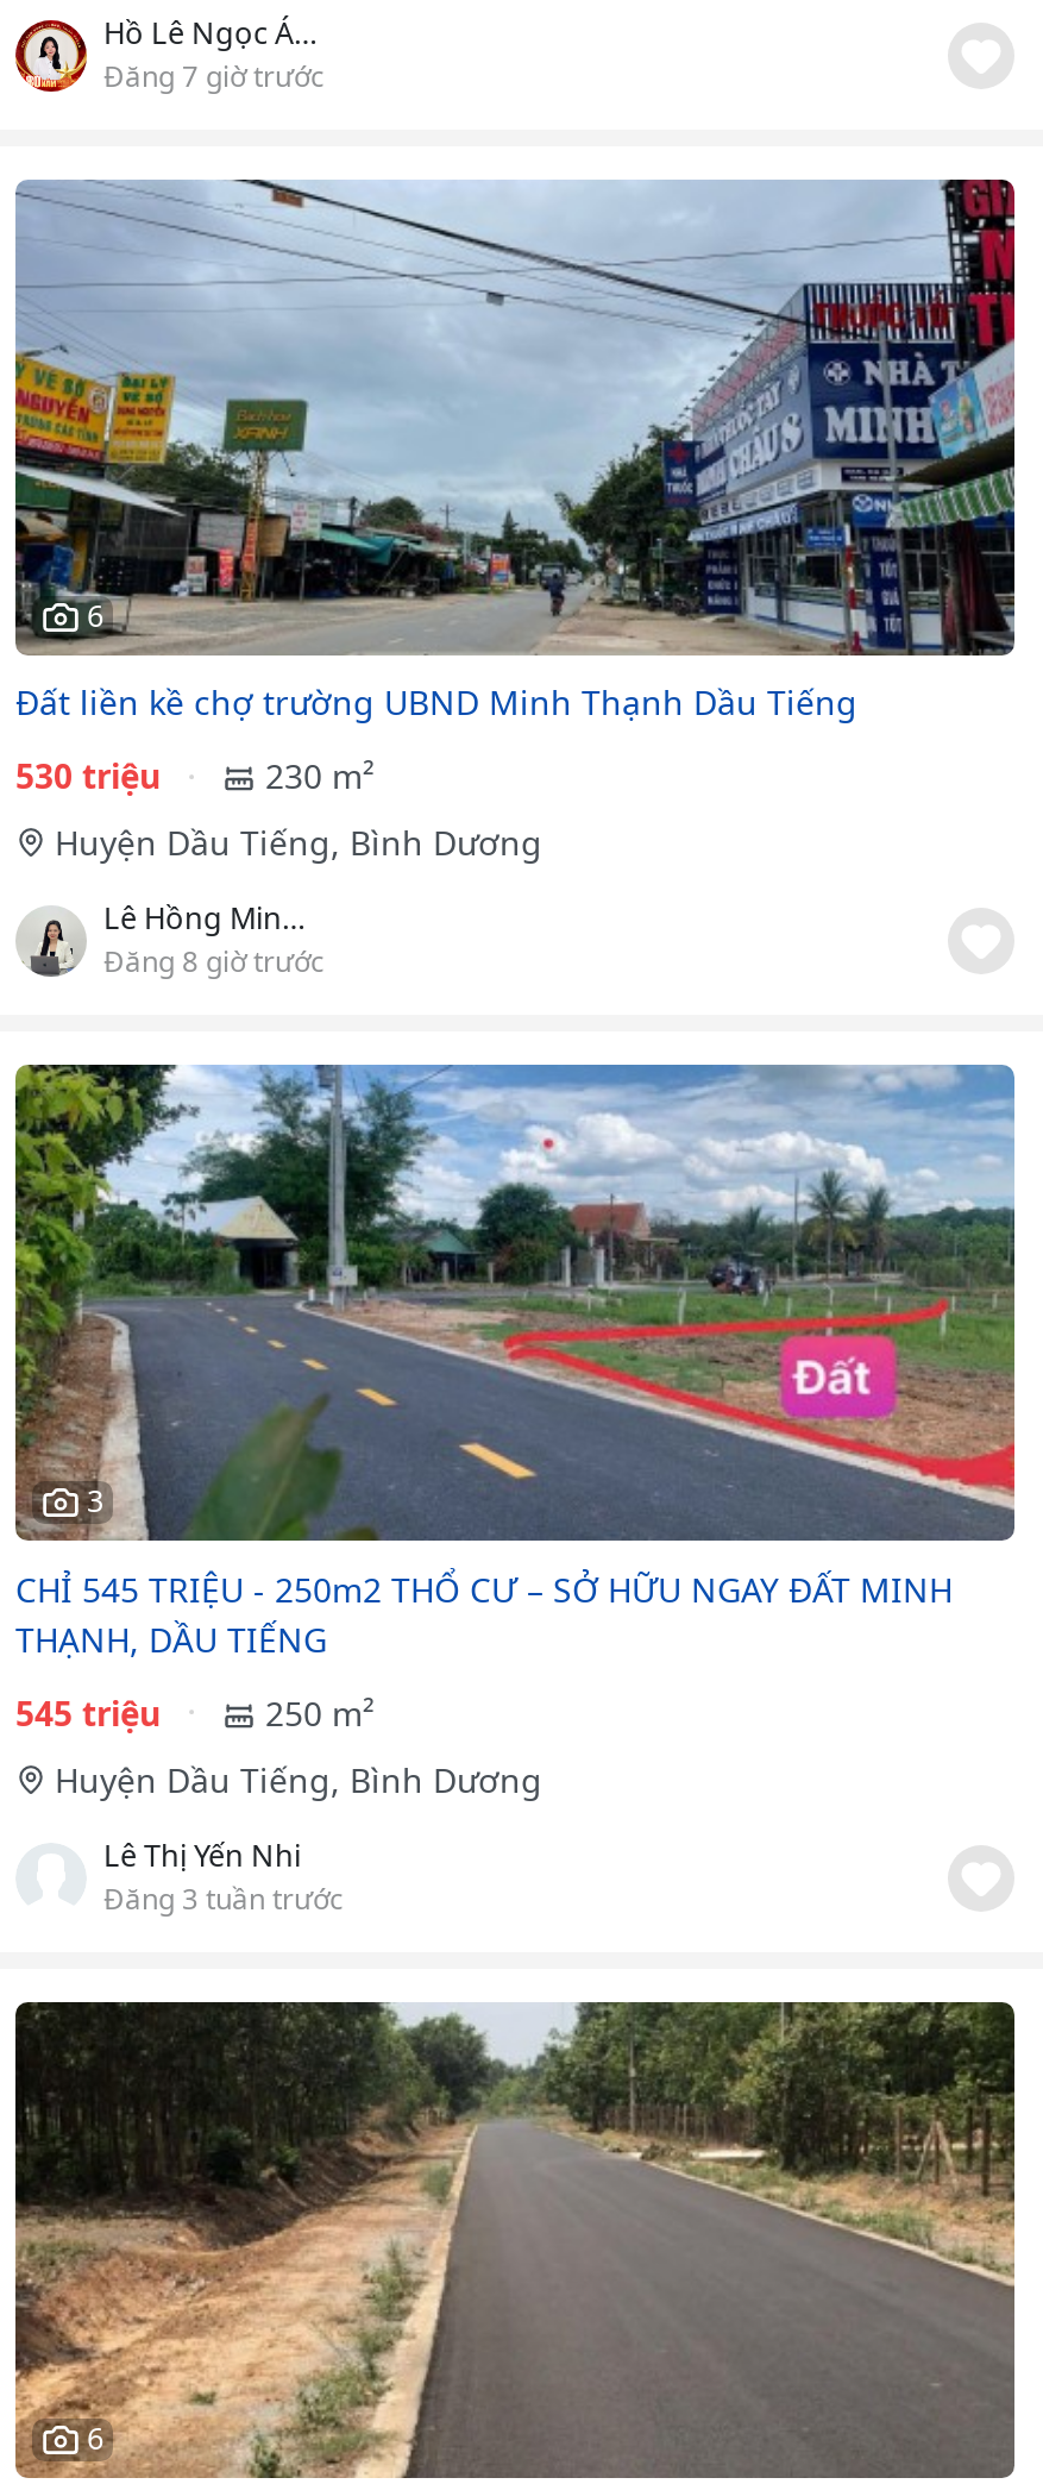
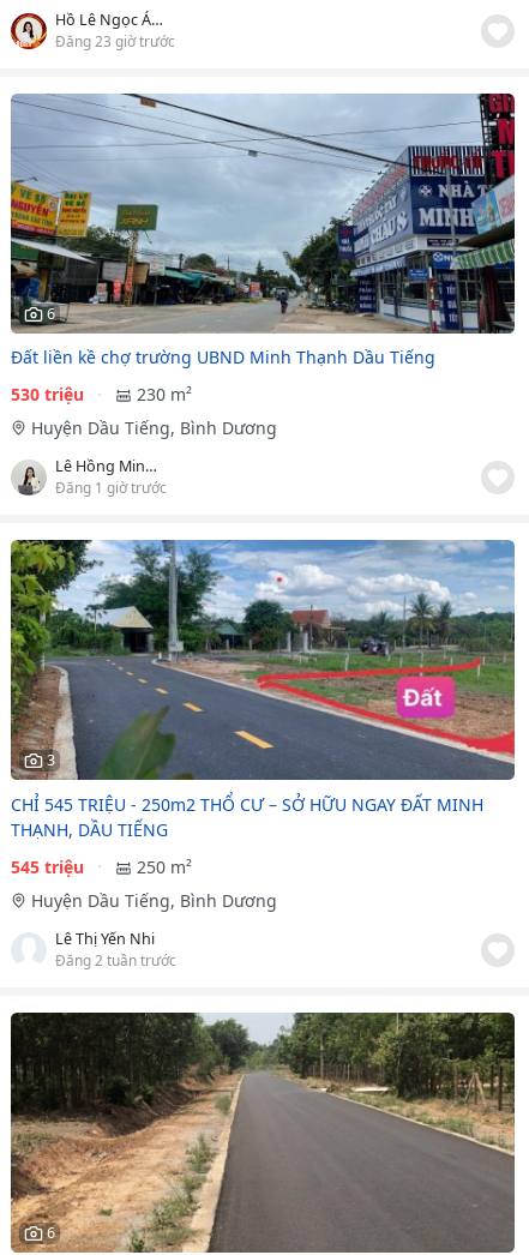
- Đăng 7 giờ trước
+ Đăng 23 giờ trước

- Đăng 8 giờ trước
+ Đăng 1 giờ trước

- Đăng 3 tuần trước
+ Đăng 2 tuần trước
